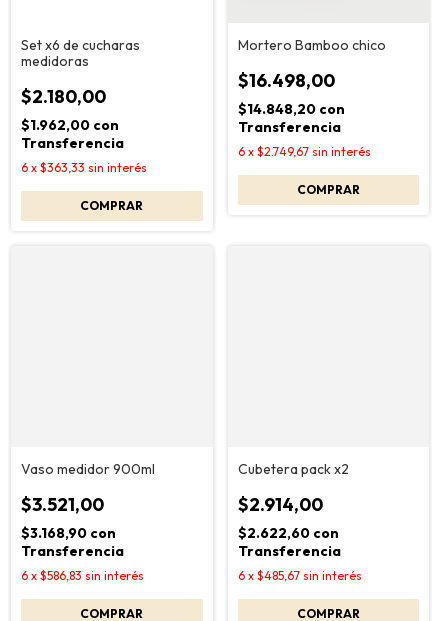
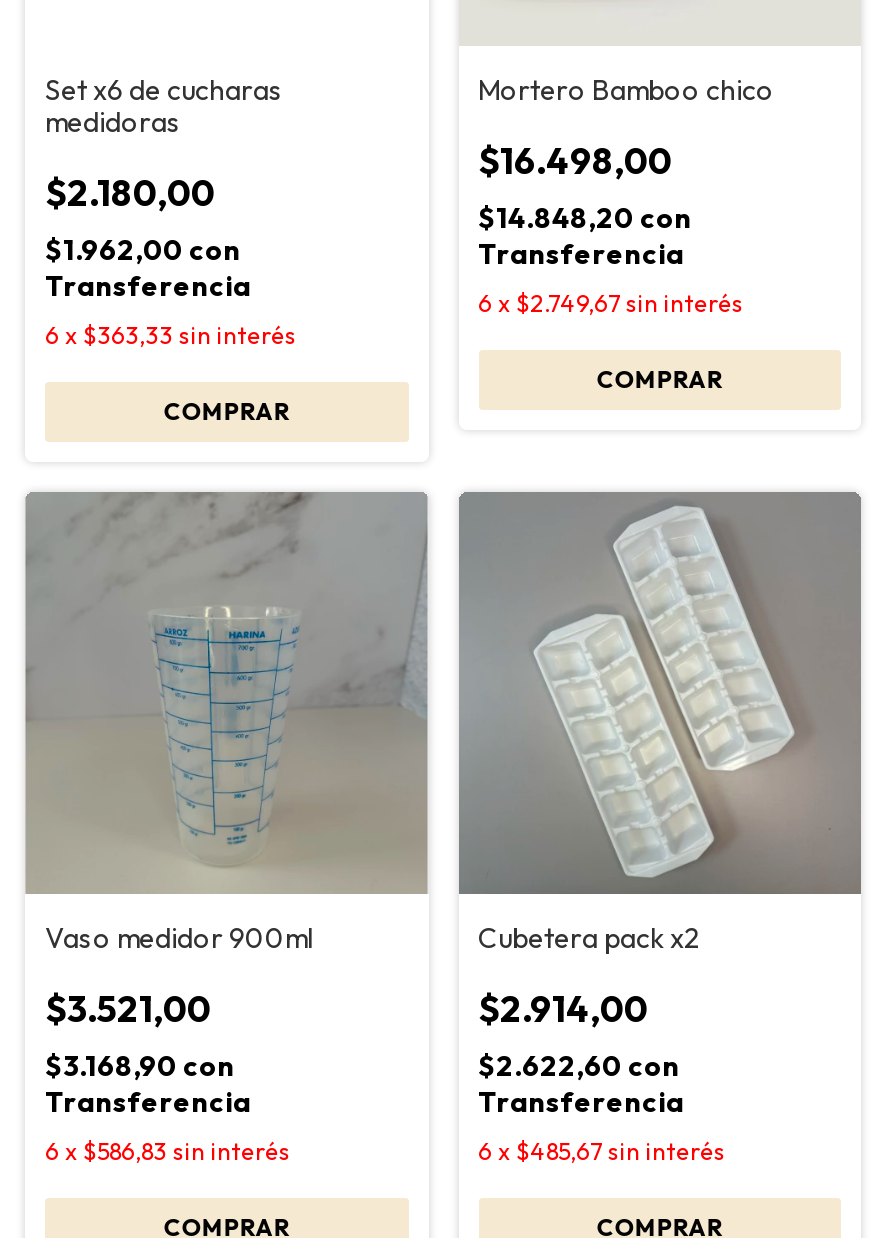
+ [image]

+ [image]
